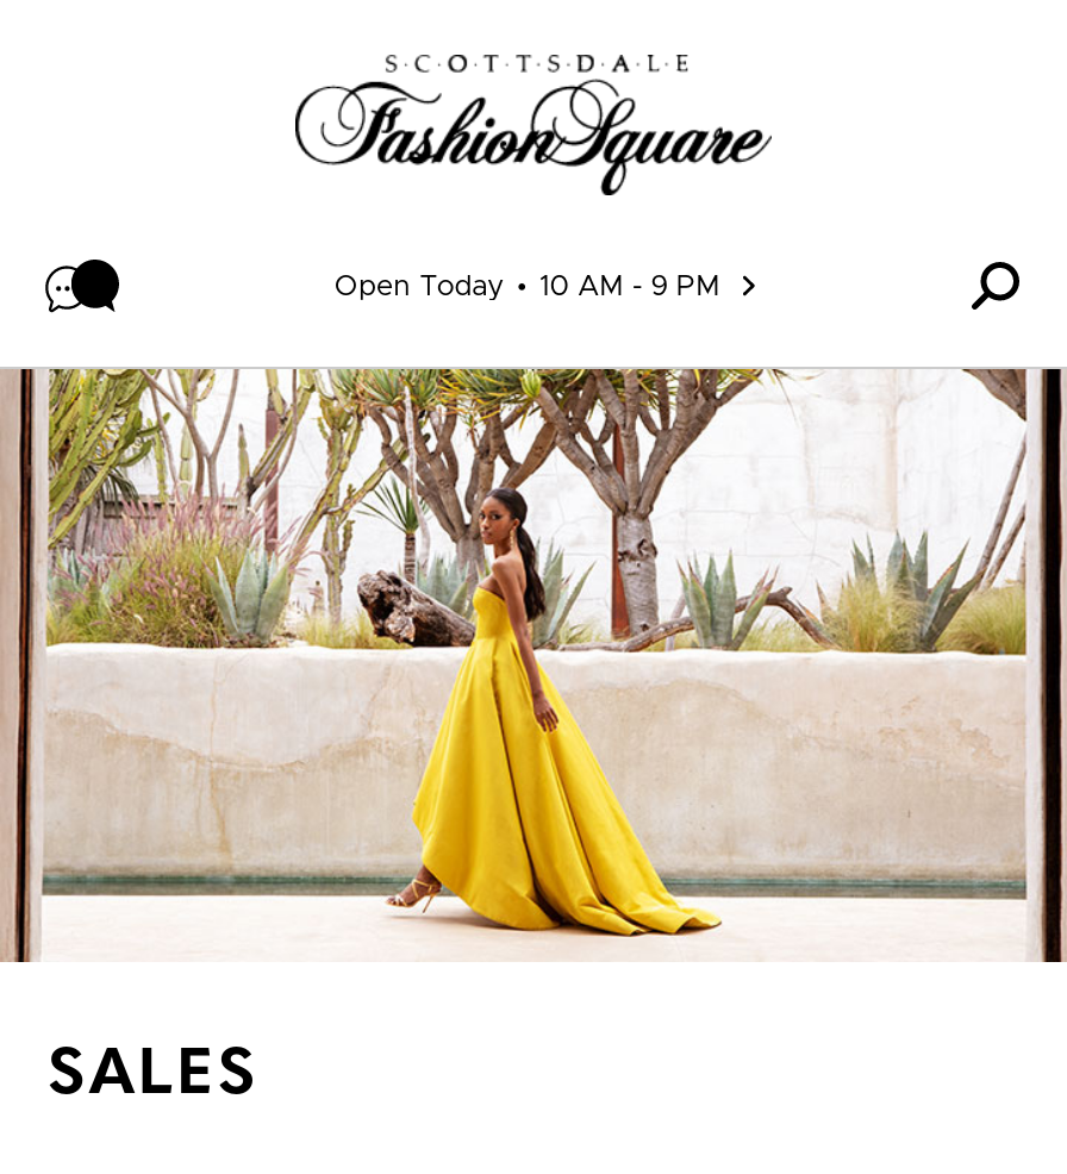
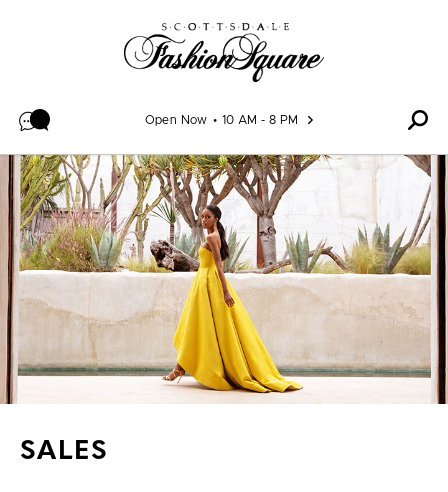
- Open Today
+ Open Now

- 10 AM - 9 PM
+ 10 AM - 8 PM
